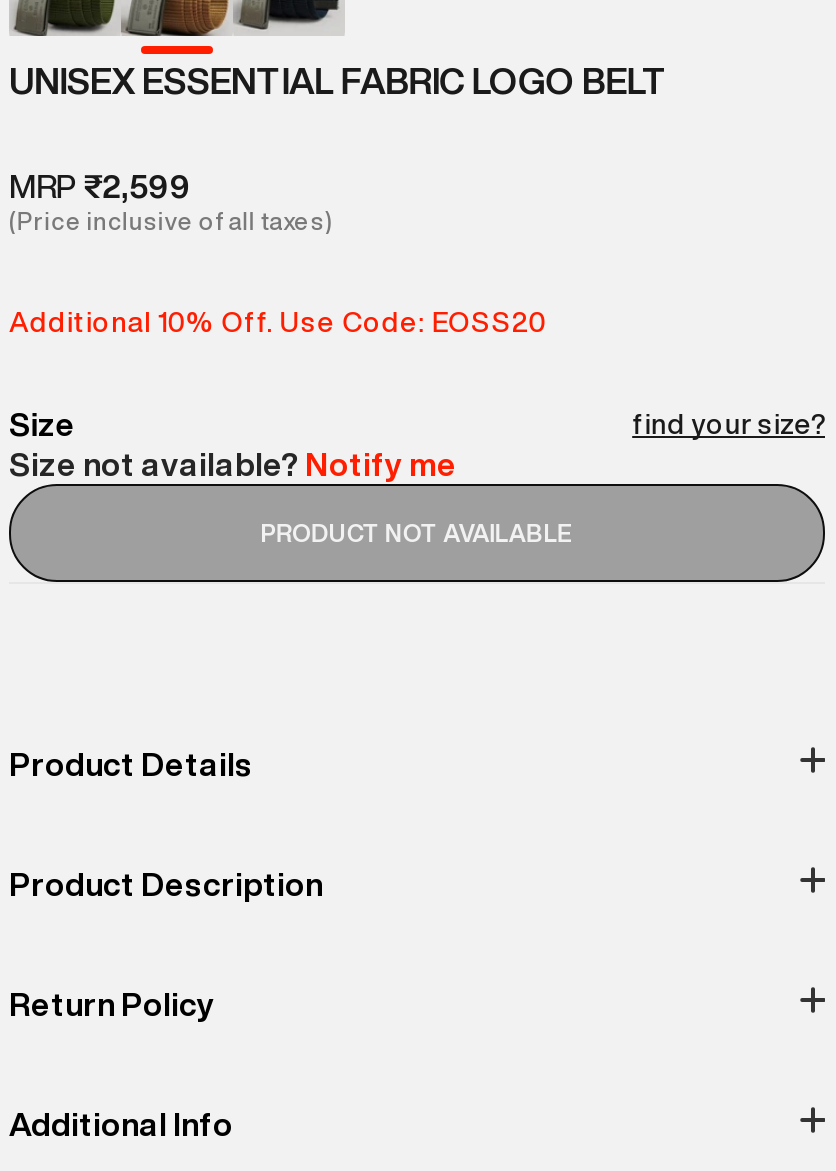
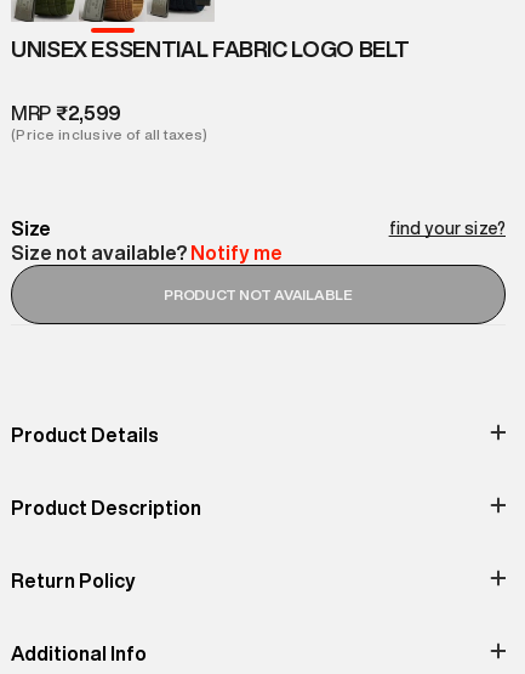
- Additional 10% Off. Use Code: EOSS20
